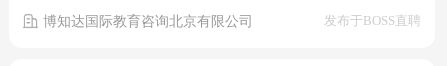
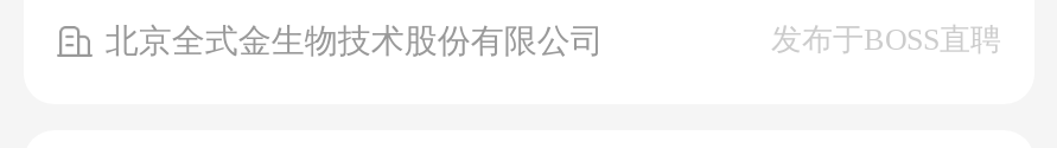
- 博知达国际教育咨询北京有限公司
+ 北京全式金生物技术股份有限公司
